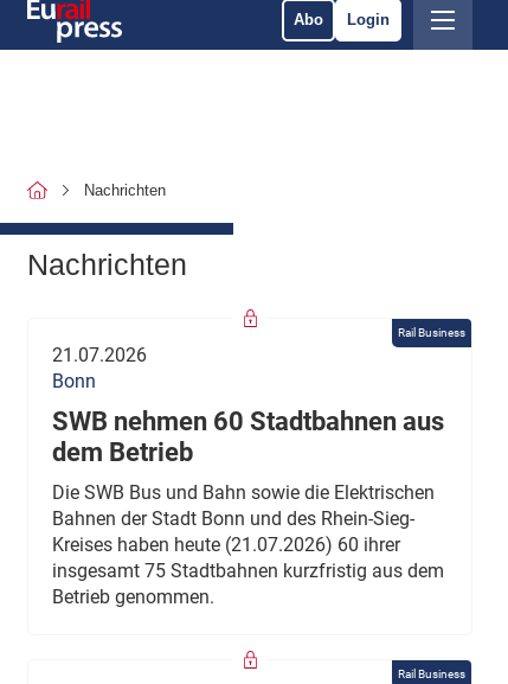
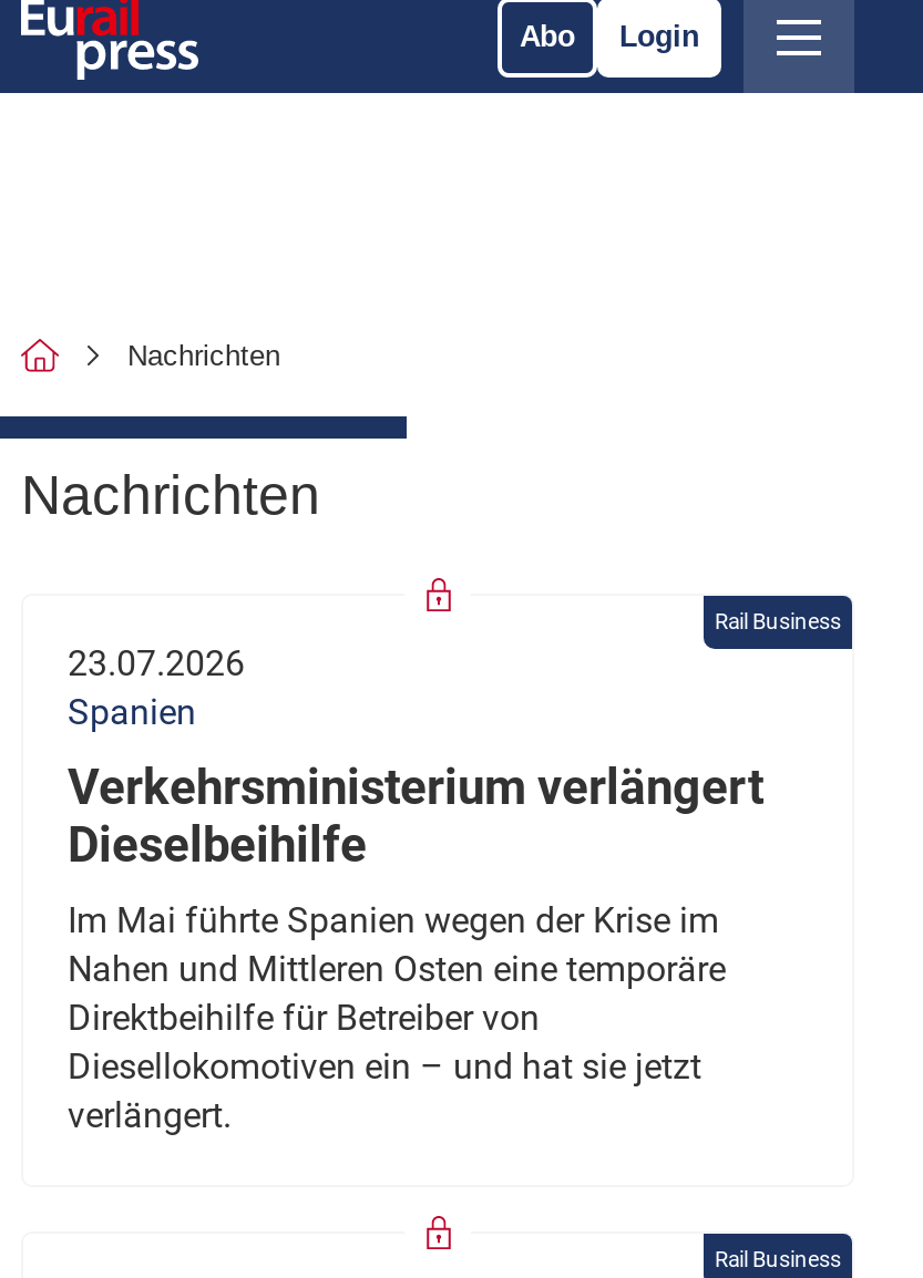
- 21.07.2026
- Bonn
+ 23.07.2026
+ Spanien

- SWB nehmen 60 Stadtbahnen aus
- dem Betrieb
+ Verkehrsministerium verlängert
+ Dieselbeihilfe

- Die SWB Bus und Bahn sowie die Elektrischen
- Bahnen der Stadt Bonn und des Rhein-Sieg-
- Kreises haben heute (21.07.2026) 60 ihrer
- insgesamt 75 Stadtbahnen kurzfristig aus dem
- Betrieb genommen.
+ Im Mai führte Spanien wegen der Krise im
+ Nahen und Mittleren Osten eine temporäre
+ Direktbeihilfe für Betreiber von
+ Diesellokomotiven ein – und hat sie jetzt
+ verlängert.
